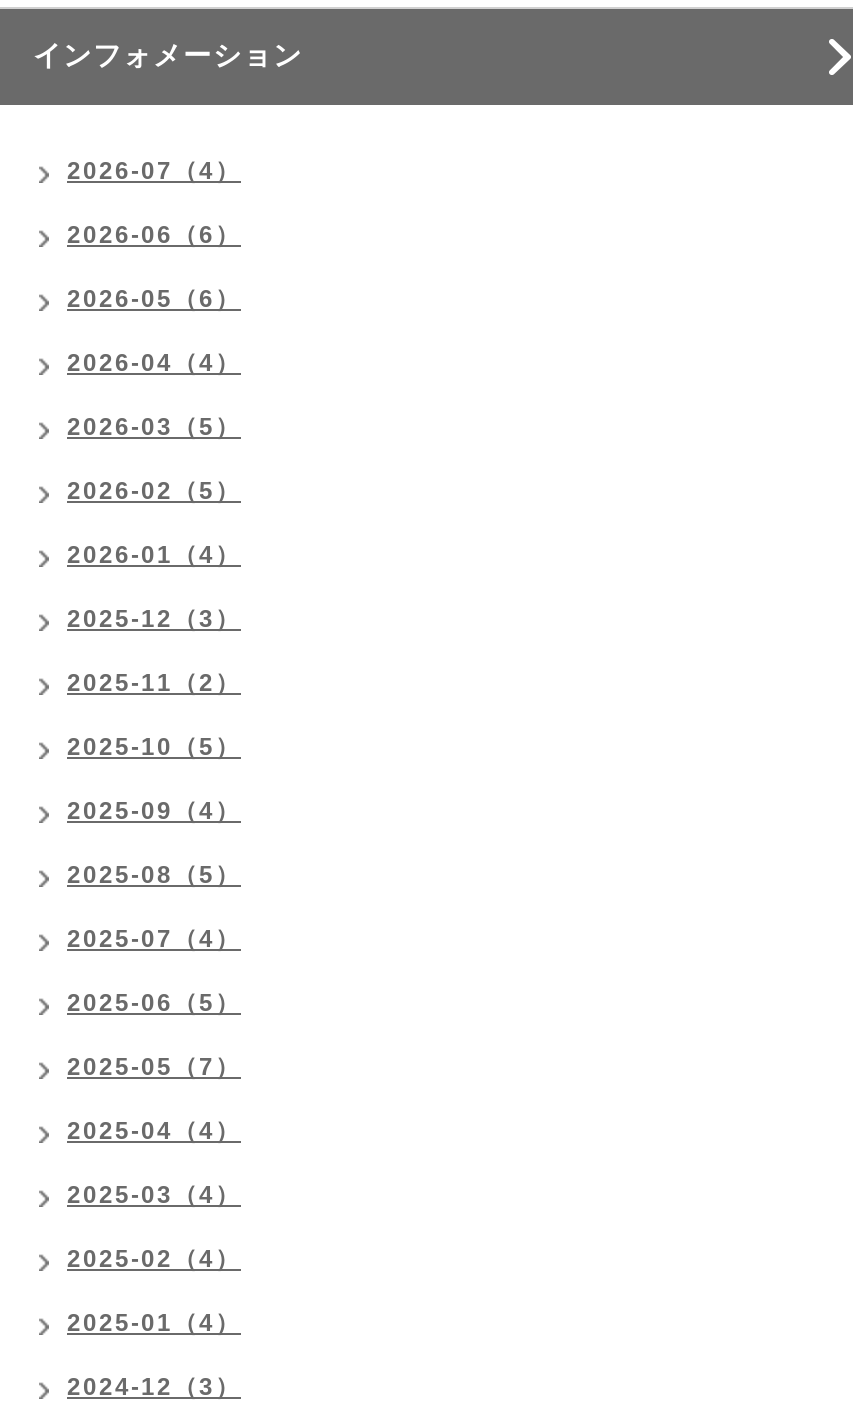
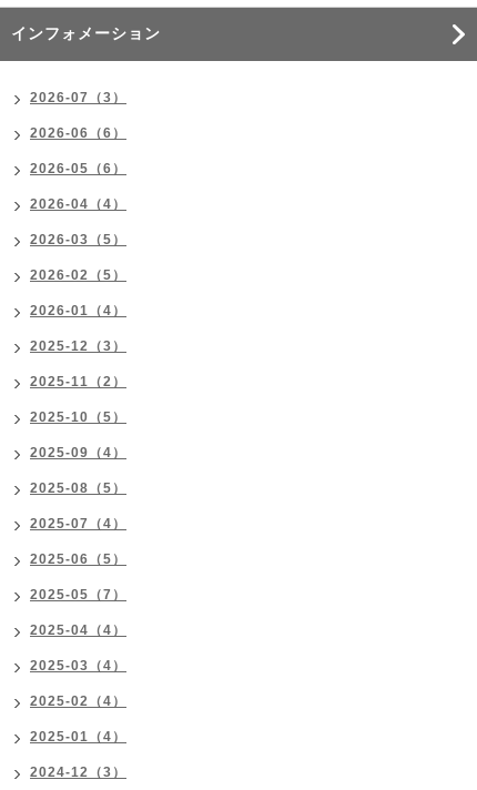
- 2026-07（4）
+ 2026-07（3）
